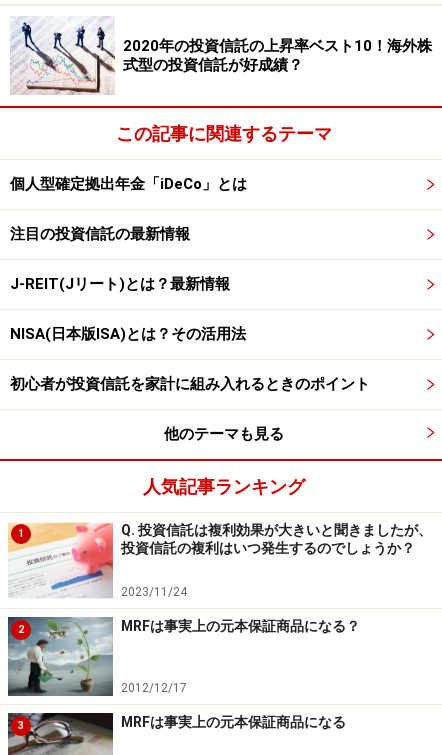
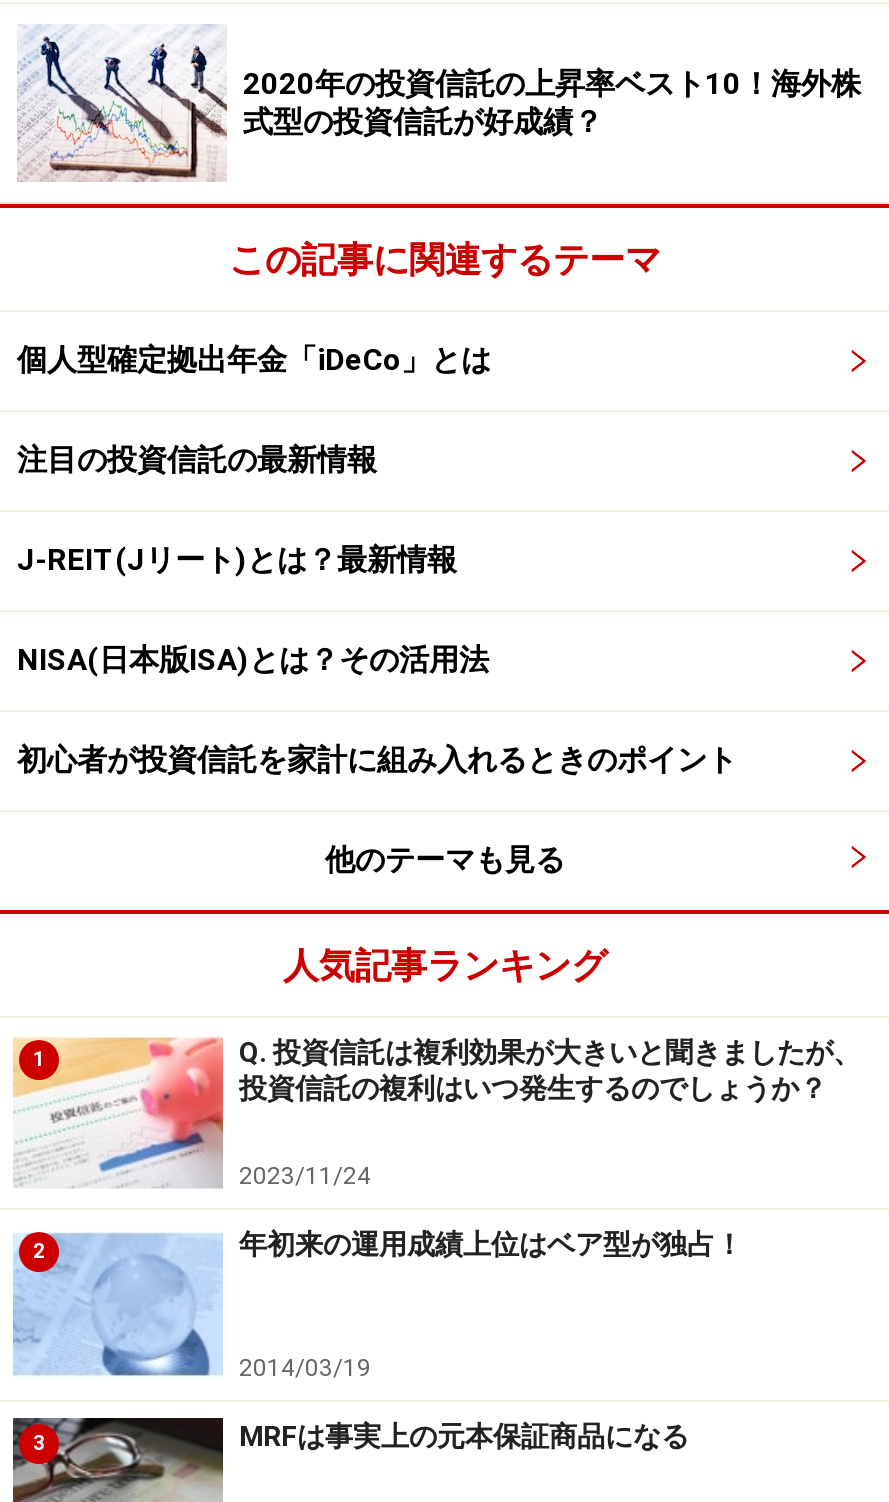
- [image]
- MRFは事実上の元本保証商品になる？
+ [image]
+ 年初来の運用成績上位はベア型が独占！

- 2012/12/17
+ 2014/03/19
